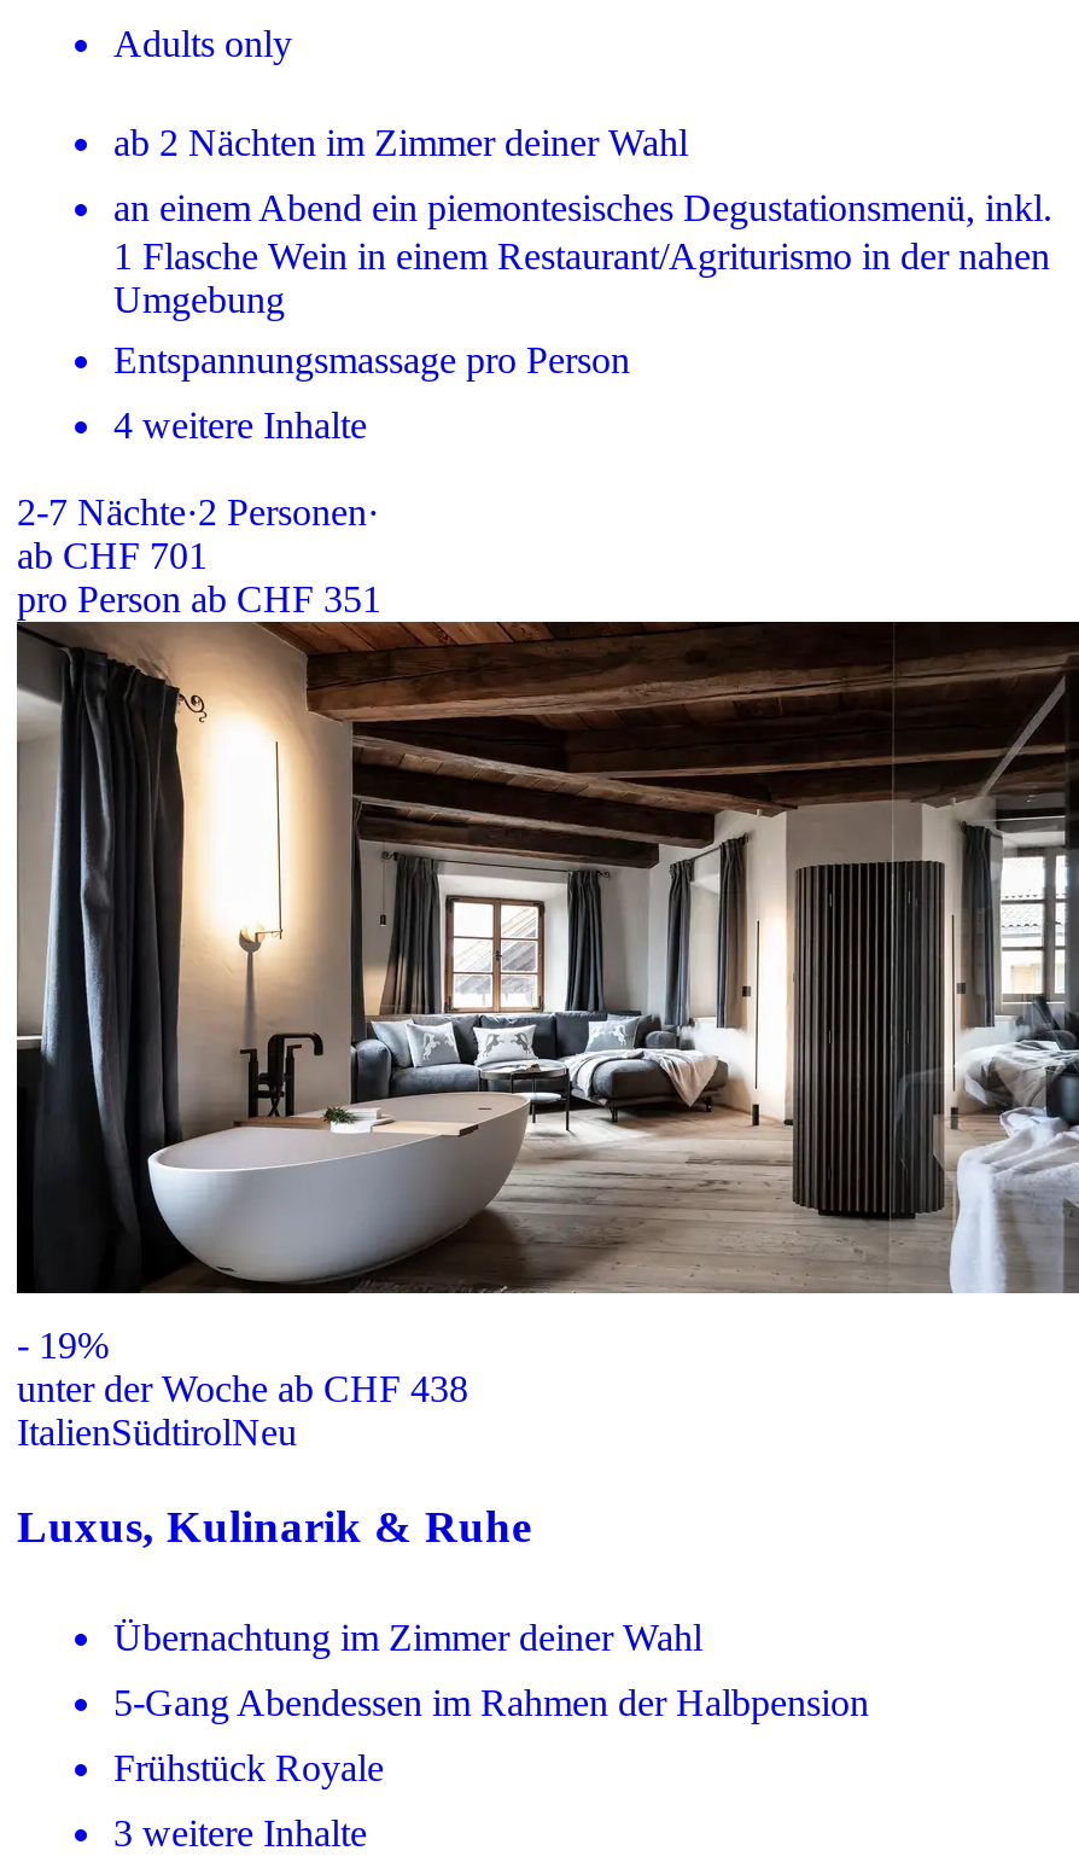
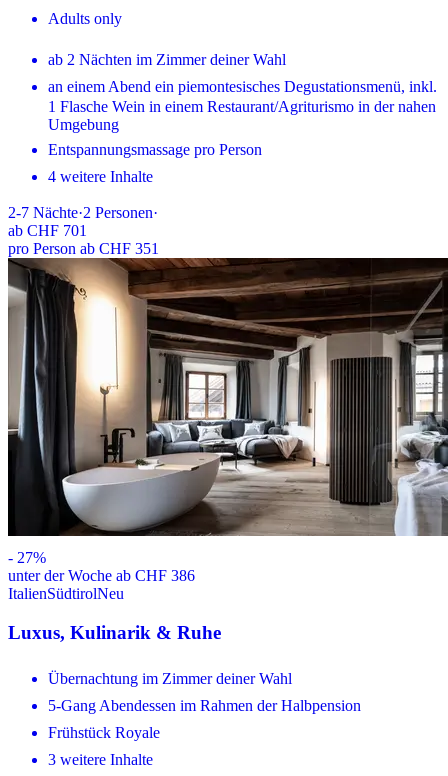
- - 19%
+ - 27%

- unter der Woche ab CHF 438
+ unter der Woche ab CHF 386
